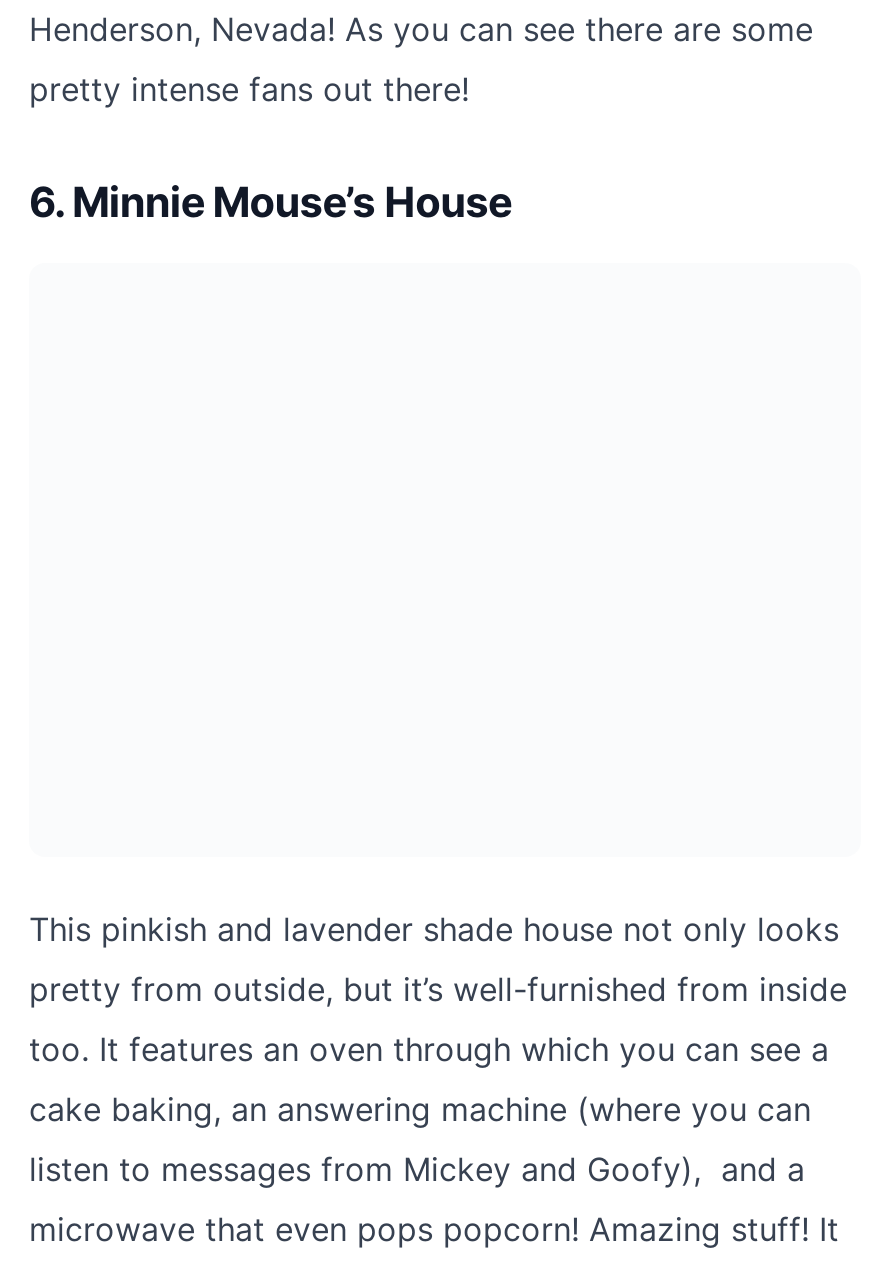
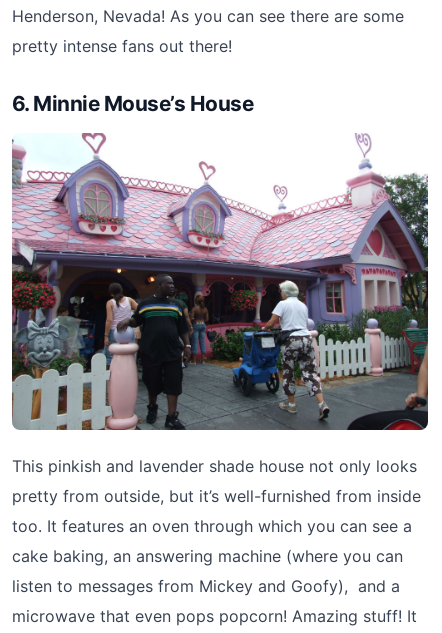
+ [image]
